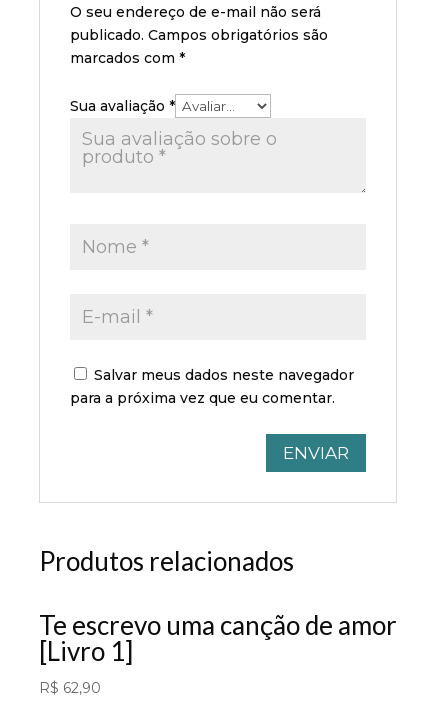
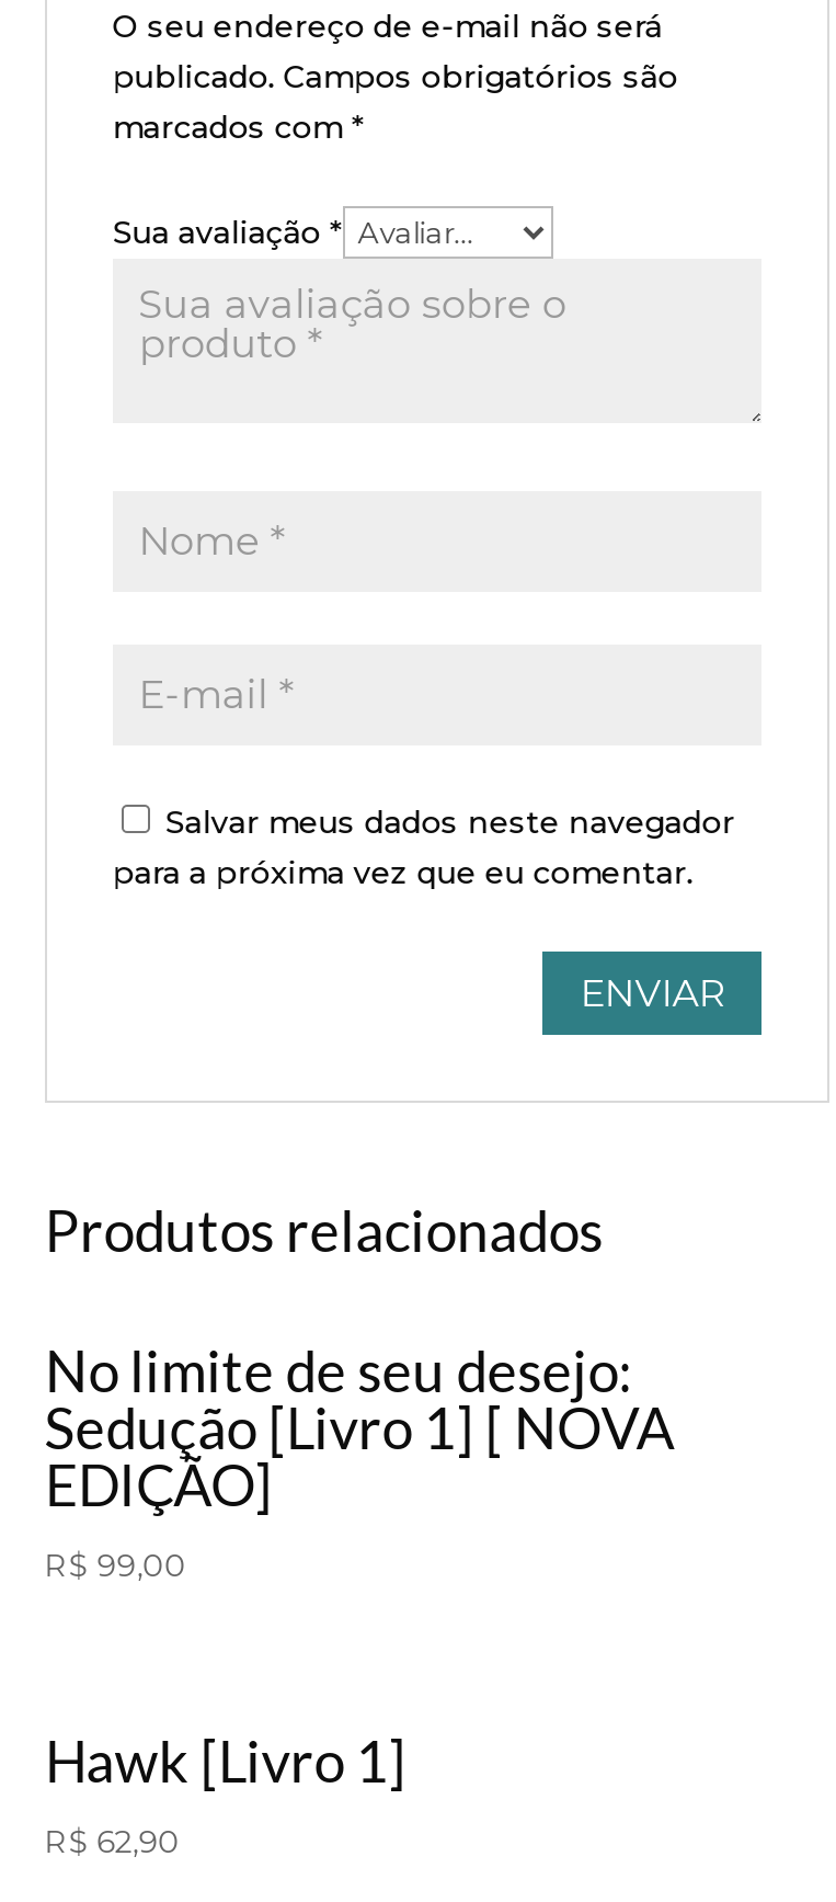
- Te escrevo uma canção de amor
- [Livro 1]
+ No limite de seu desejo:
+ Sedução [Livro 1] [ NOVA
+ EDIÇÃO]
+ R$99,00
+ Hawk [Livro 1]
